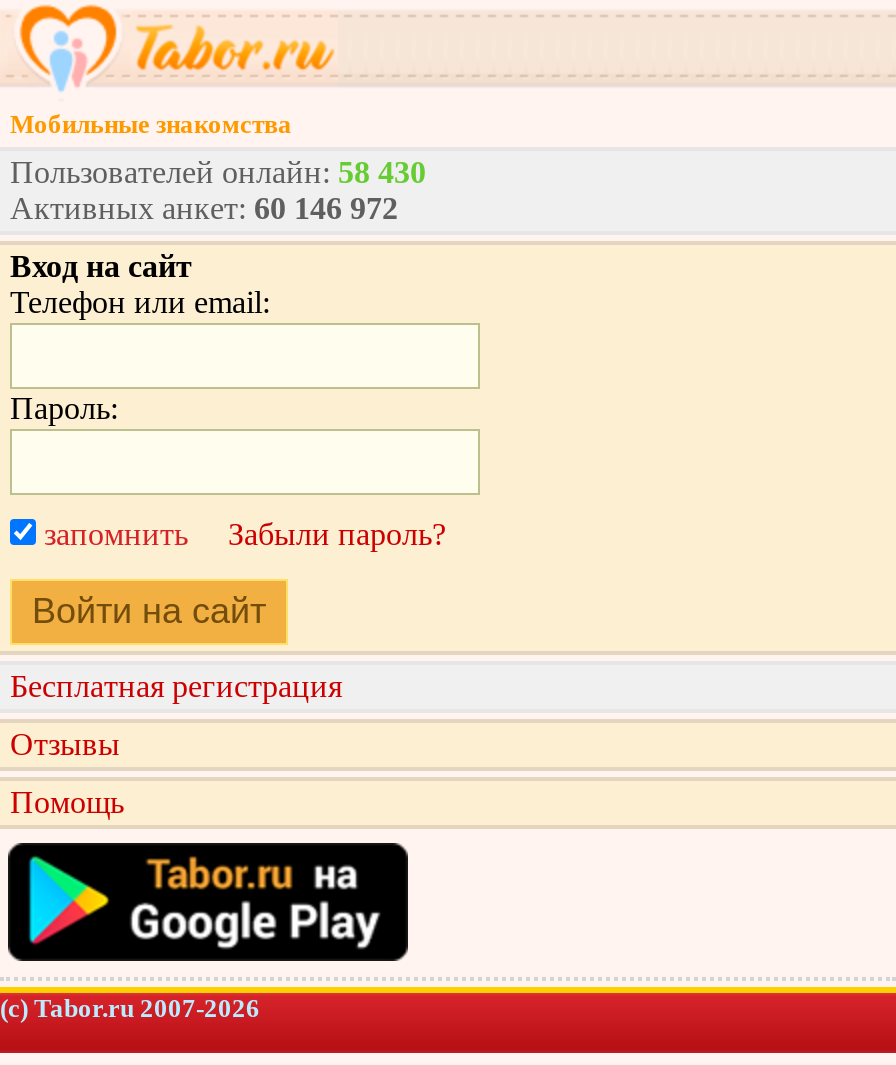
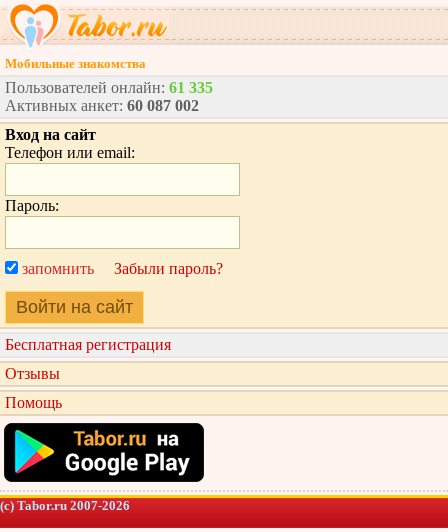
- Пользователей онлайн: 58 430
+ Пользователей онлайн: 61 335

- Активных анкет: 60 146 972
+ Активных анкет: 60 087 002
